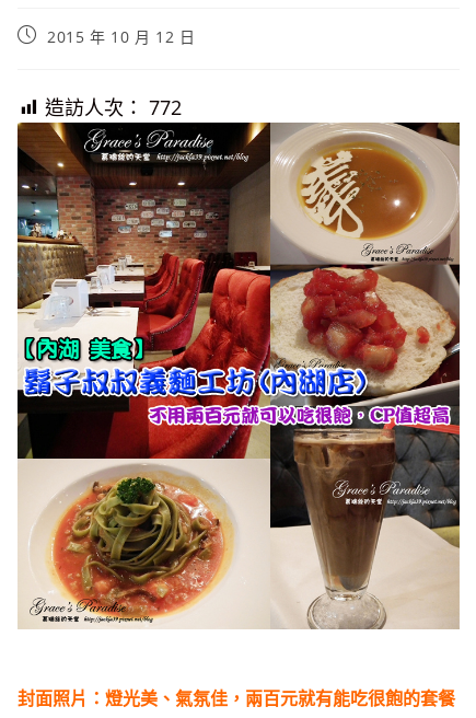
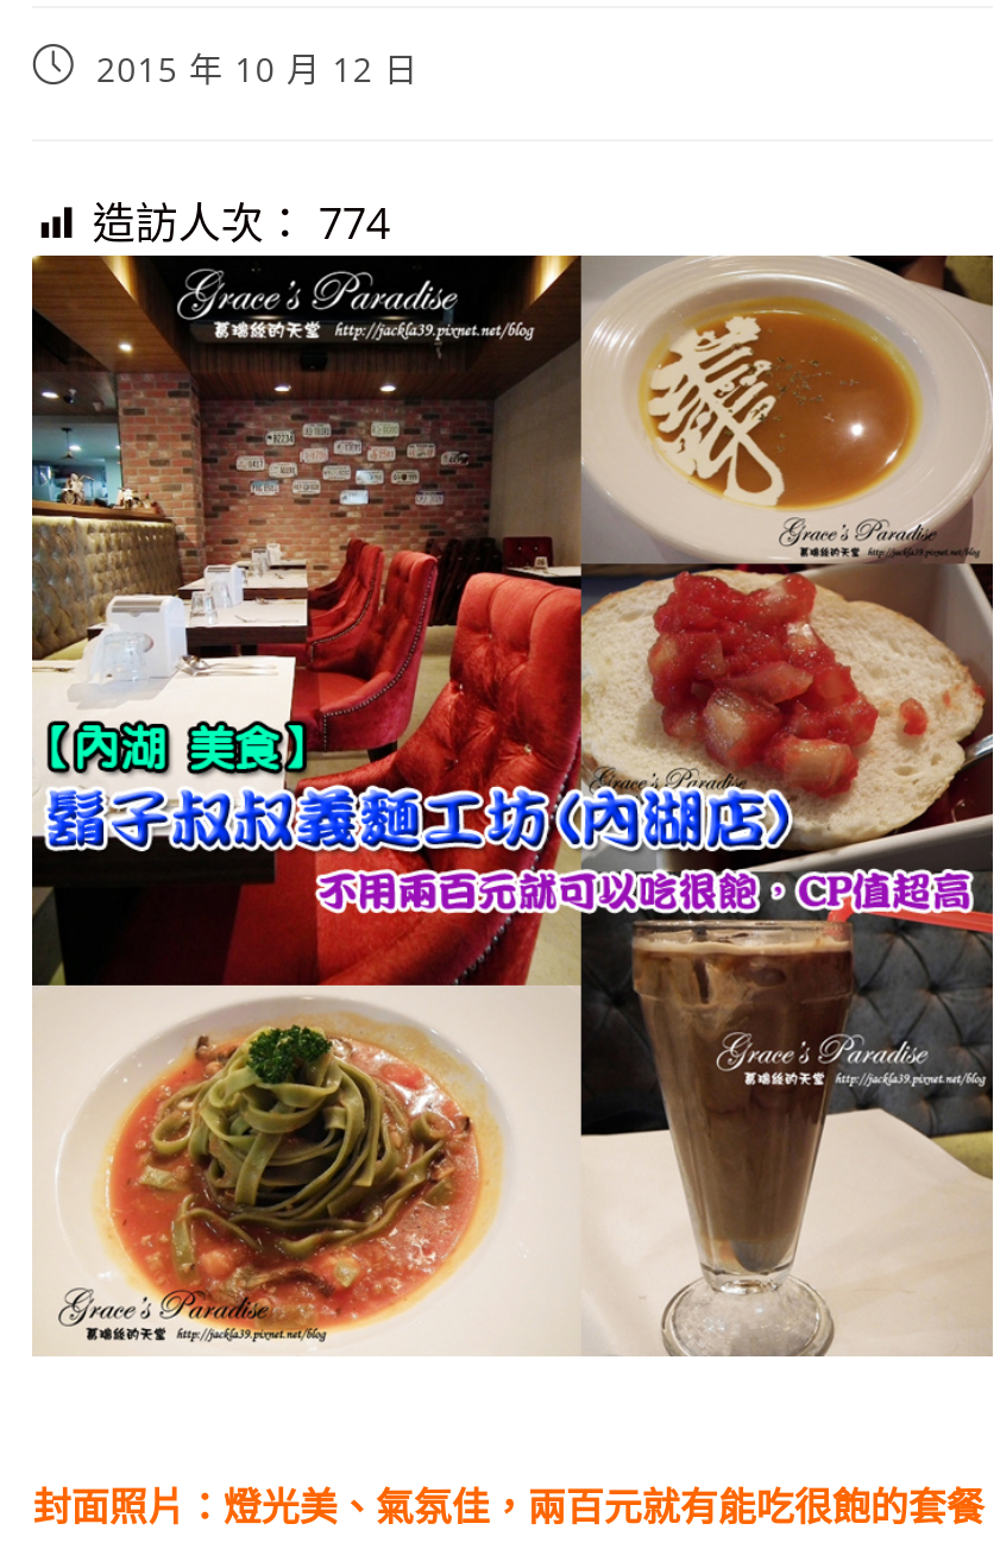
- 造訪人次： 772
+ 造訪人次： 774
